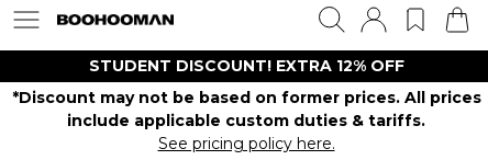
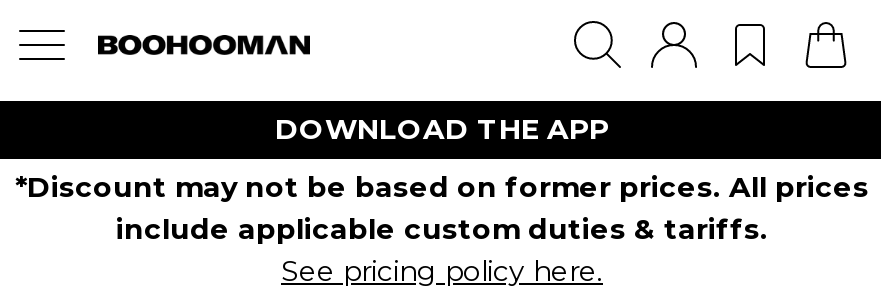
- STUDENT DISCOUNT! EXTRA 12% OFF
+ DOWNLOAD THE APP
